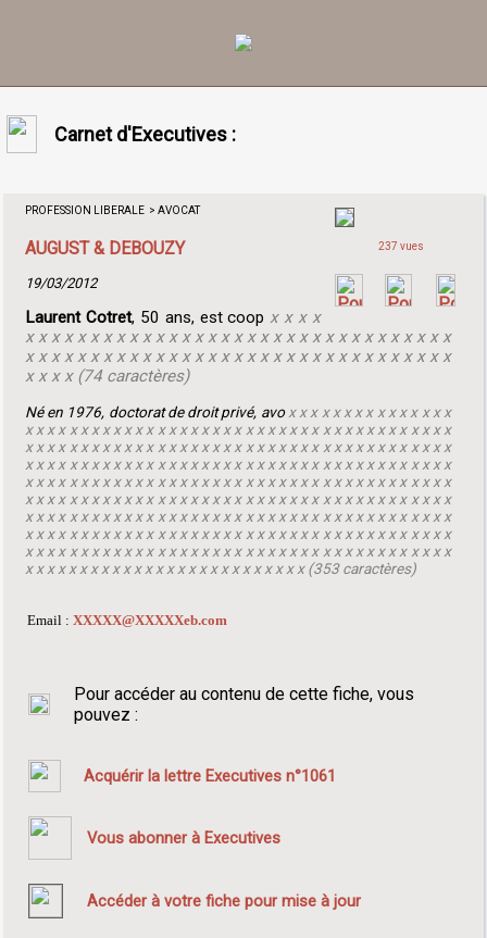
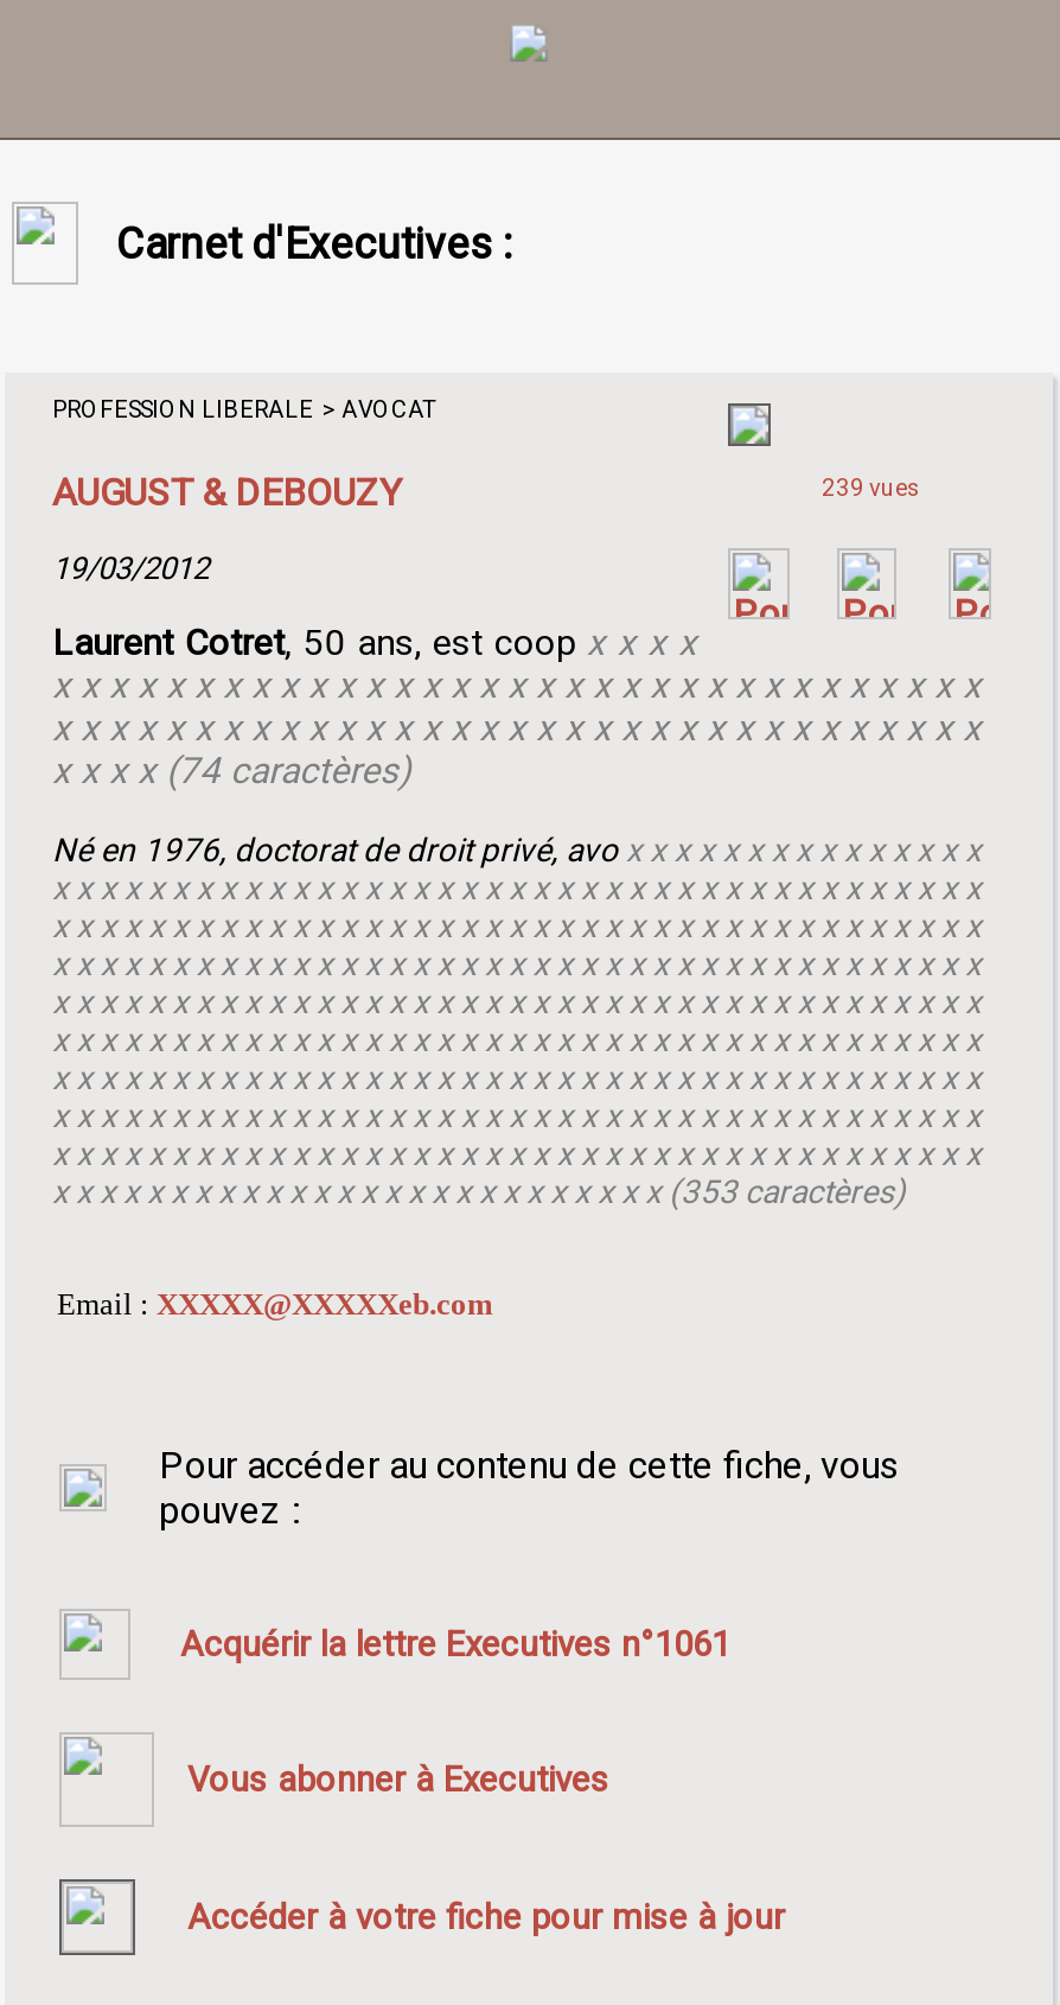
- 237 vues
+ 239 vues
